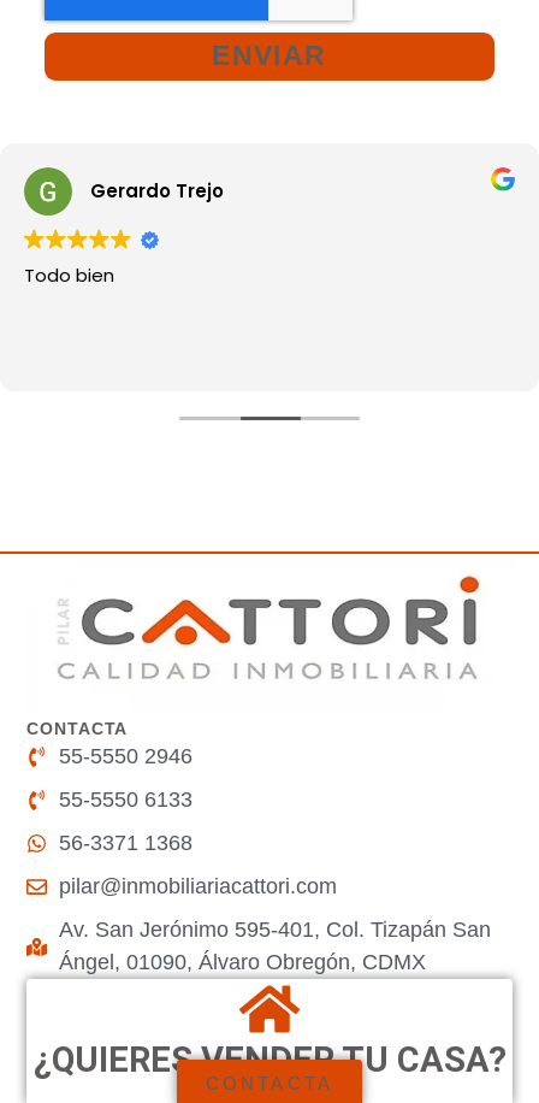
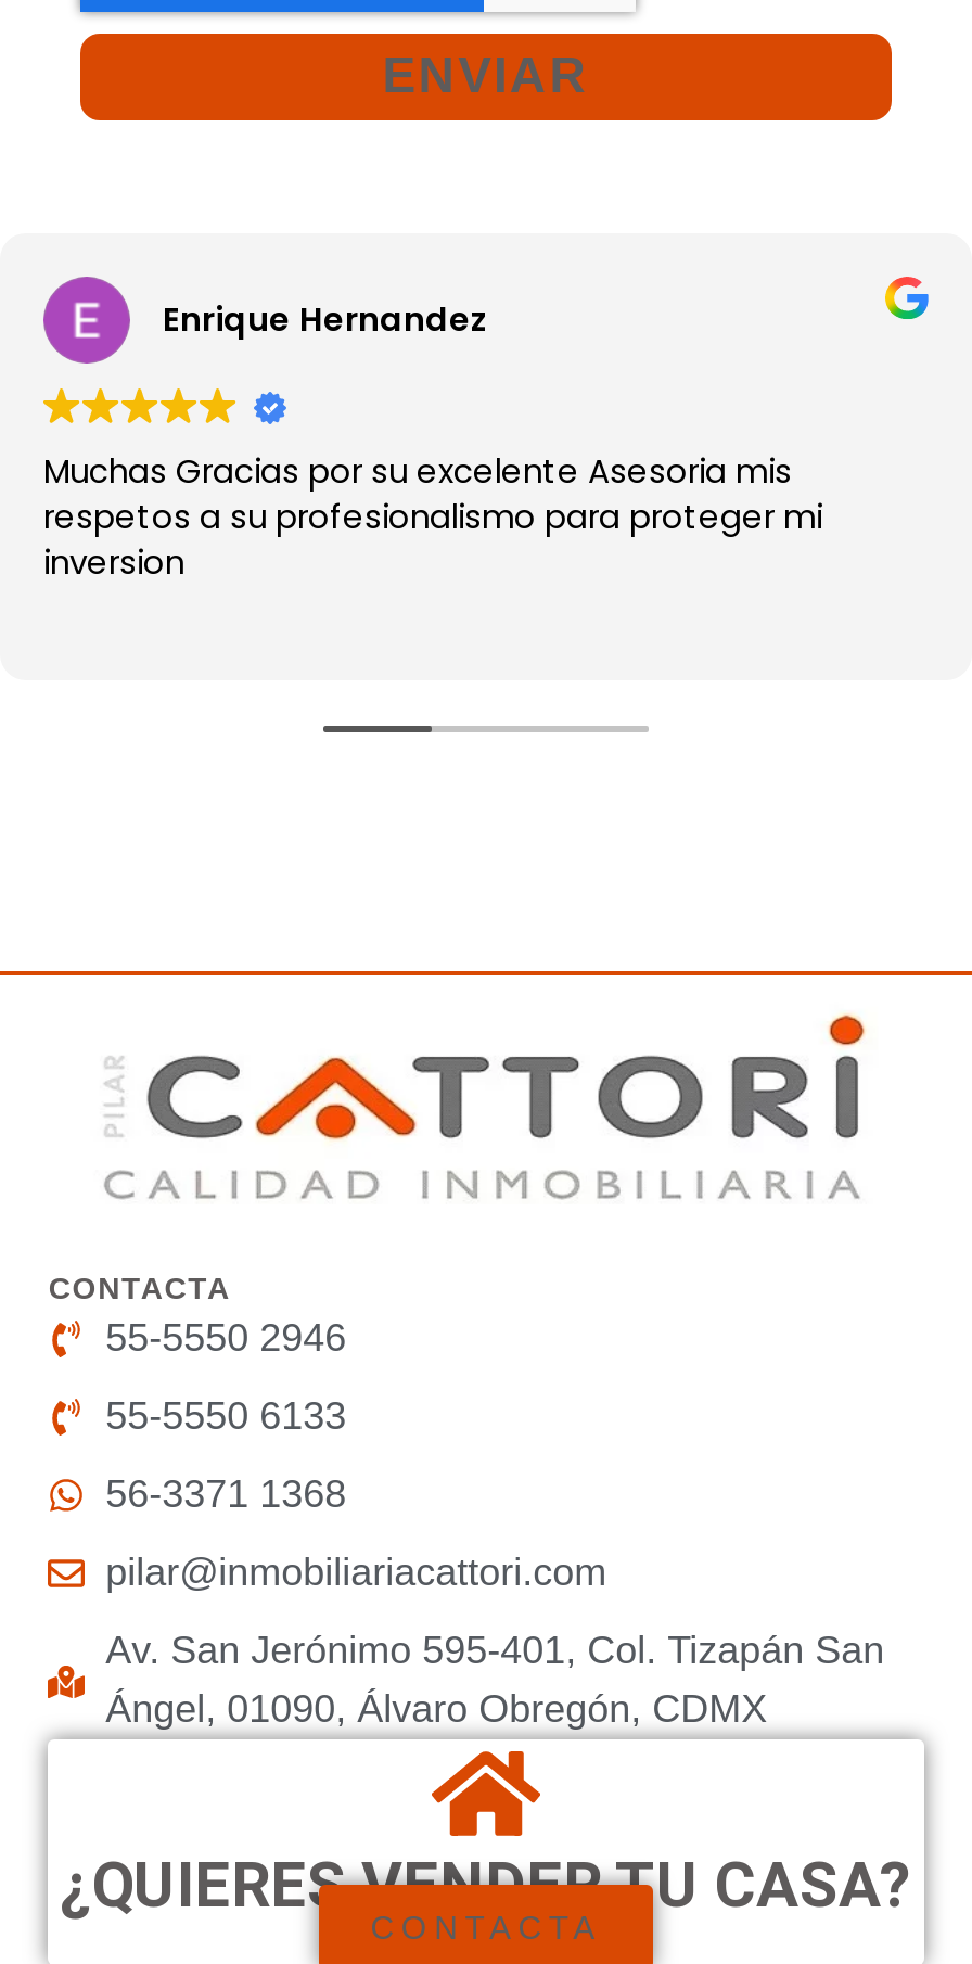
- [image]
- Gerardo Trejo
+ [image]
+ Enrique Hernandez

- Todo bien
+ Muchas Gracias por su excelente Asesoria mis
+ respetos a su profesionalismo para proteger mi
+ inversion
